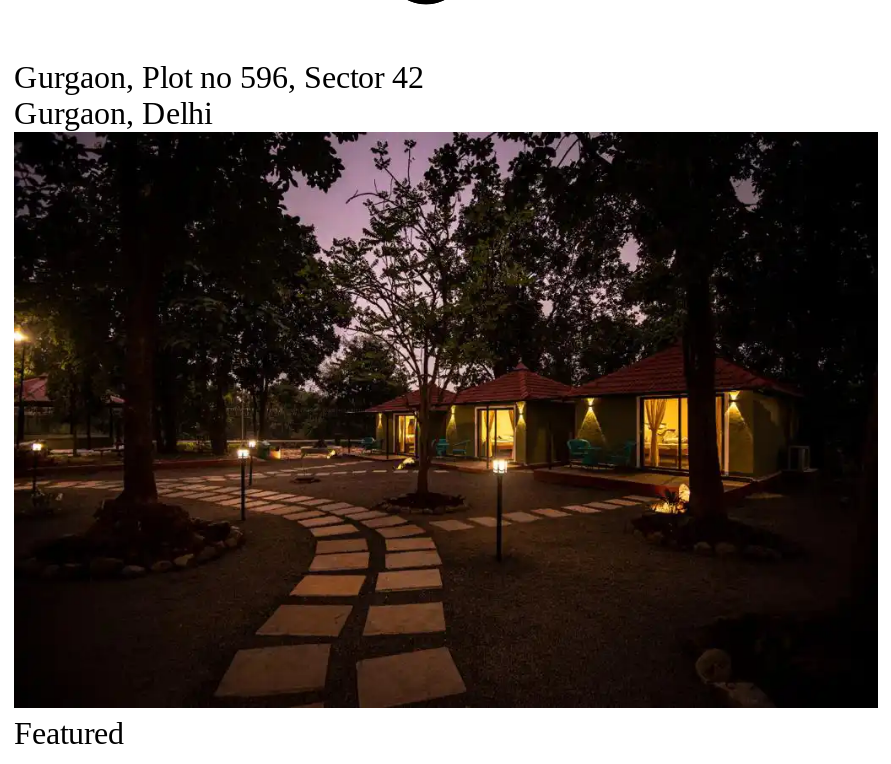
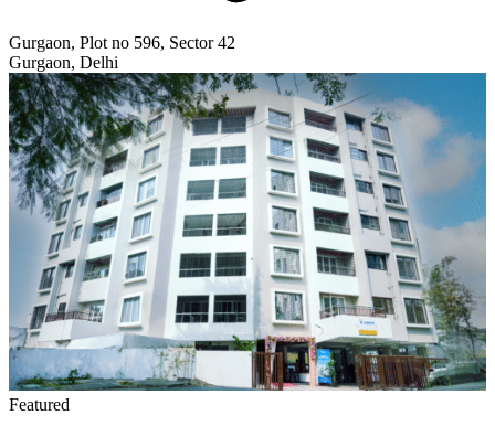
- [image]
+ [image]
